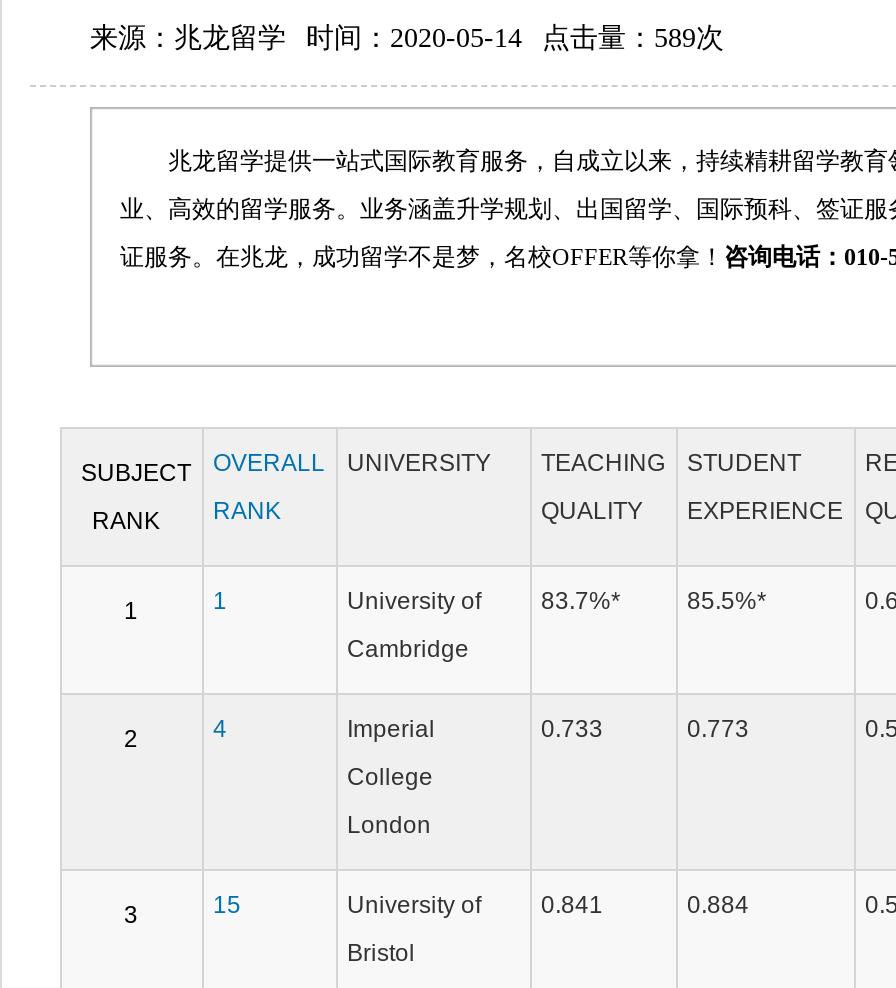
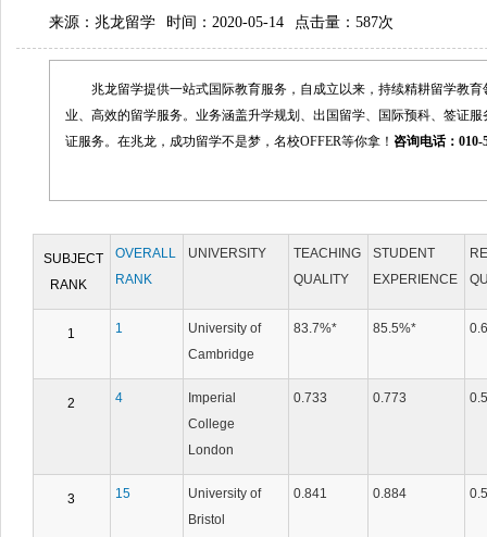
- 来源：兆龙留学 时间：2020-05-14 点击量：589次
+ 来源：兆龙留学 时间：2020-05-14 点击量：587次
